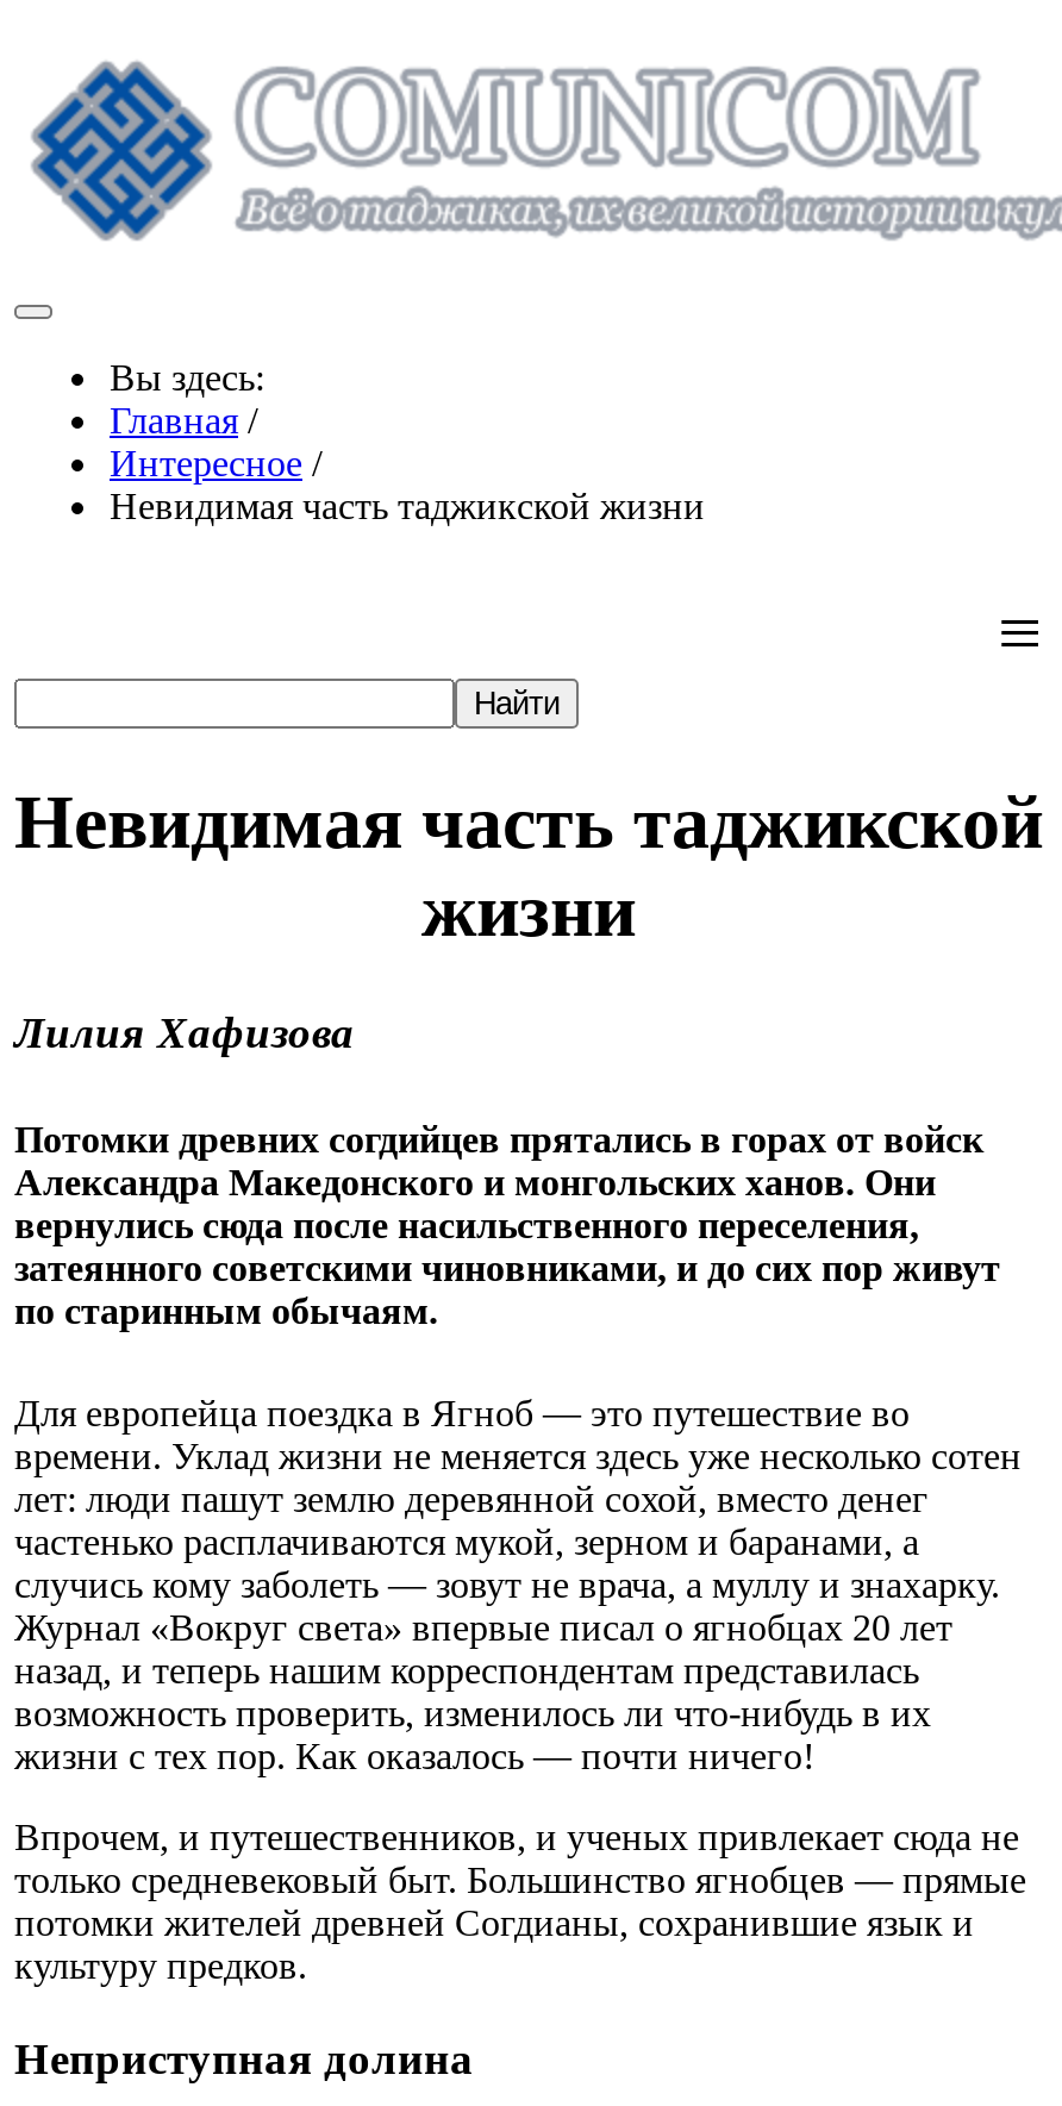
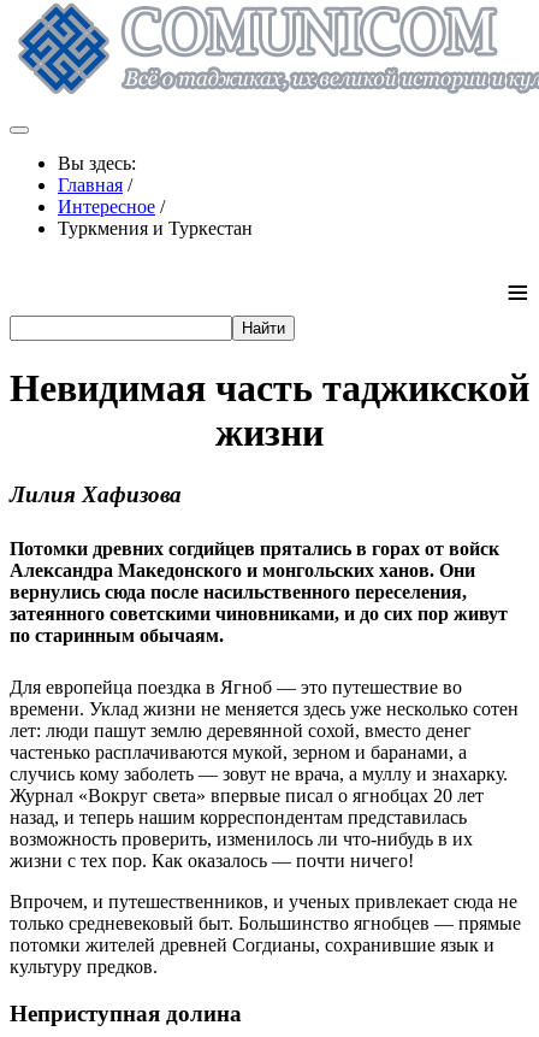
- Невидимая часть таджикской жизни
+ Туркмения и Туркестан
